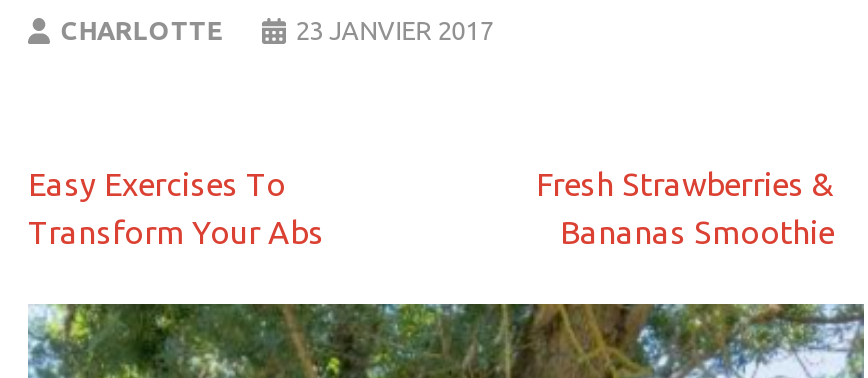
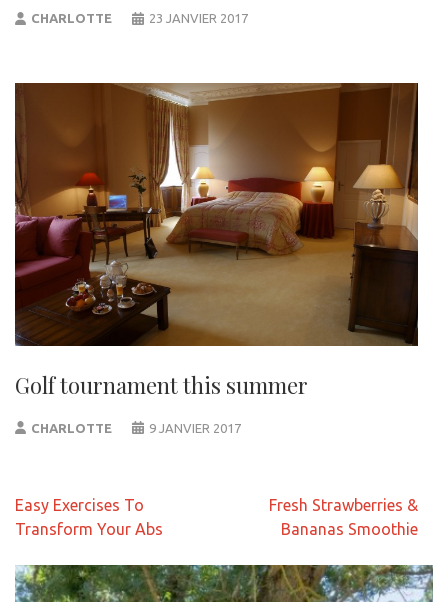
+ [image]
+ Golf tournament this summer
+ CHARLOTTE
+ 9 JANVIER 2017
